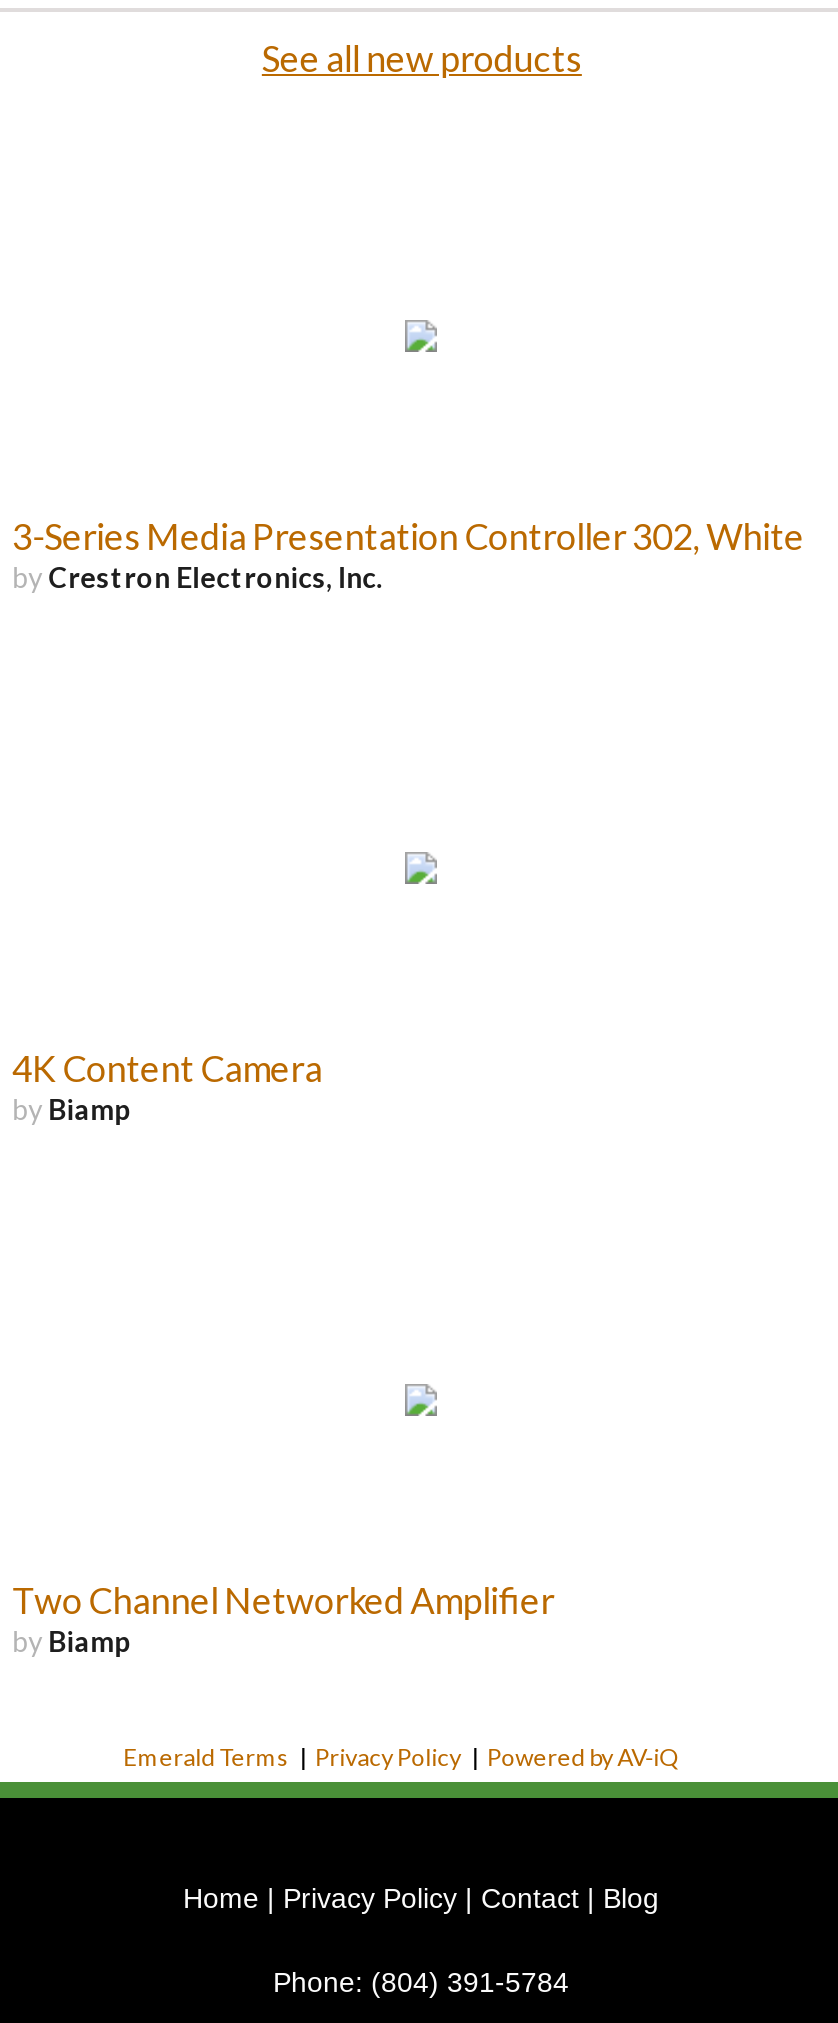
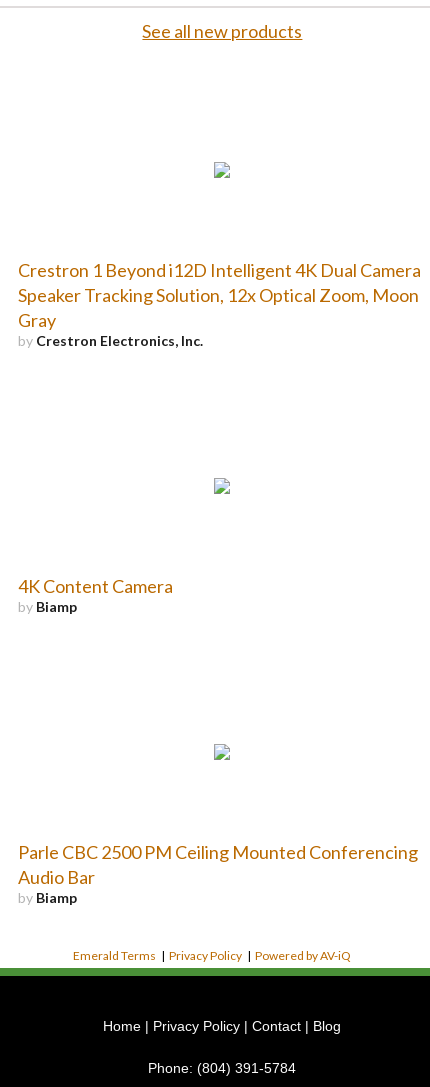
- 3-Series Media Presentation Controller 302, White
+ Crestron 1 Beyond i12D Intelligent 4K Dual Camera
+ Speaker Tracking Solution, 12x Optical Zoom, Moon
+ Gray

- Two Channel Networked Amplifier
+ Parle CBC 2500 PM Ceiling Mounted Conferencing
+ Audio Bar
